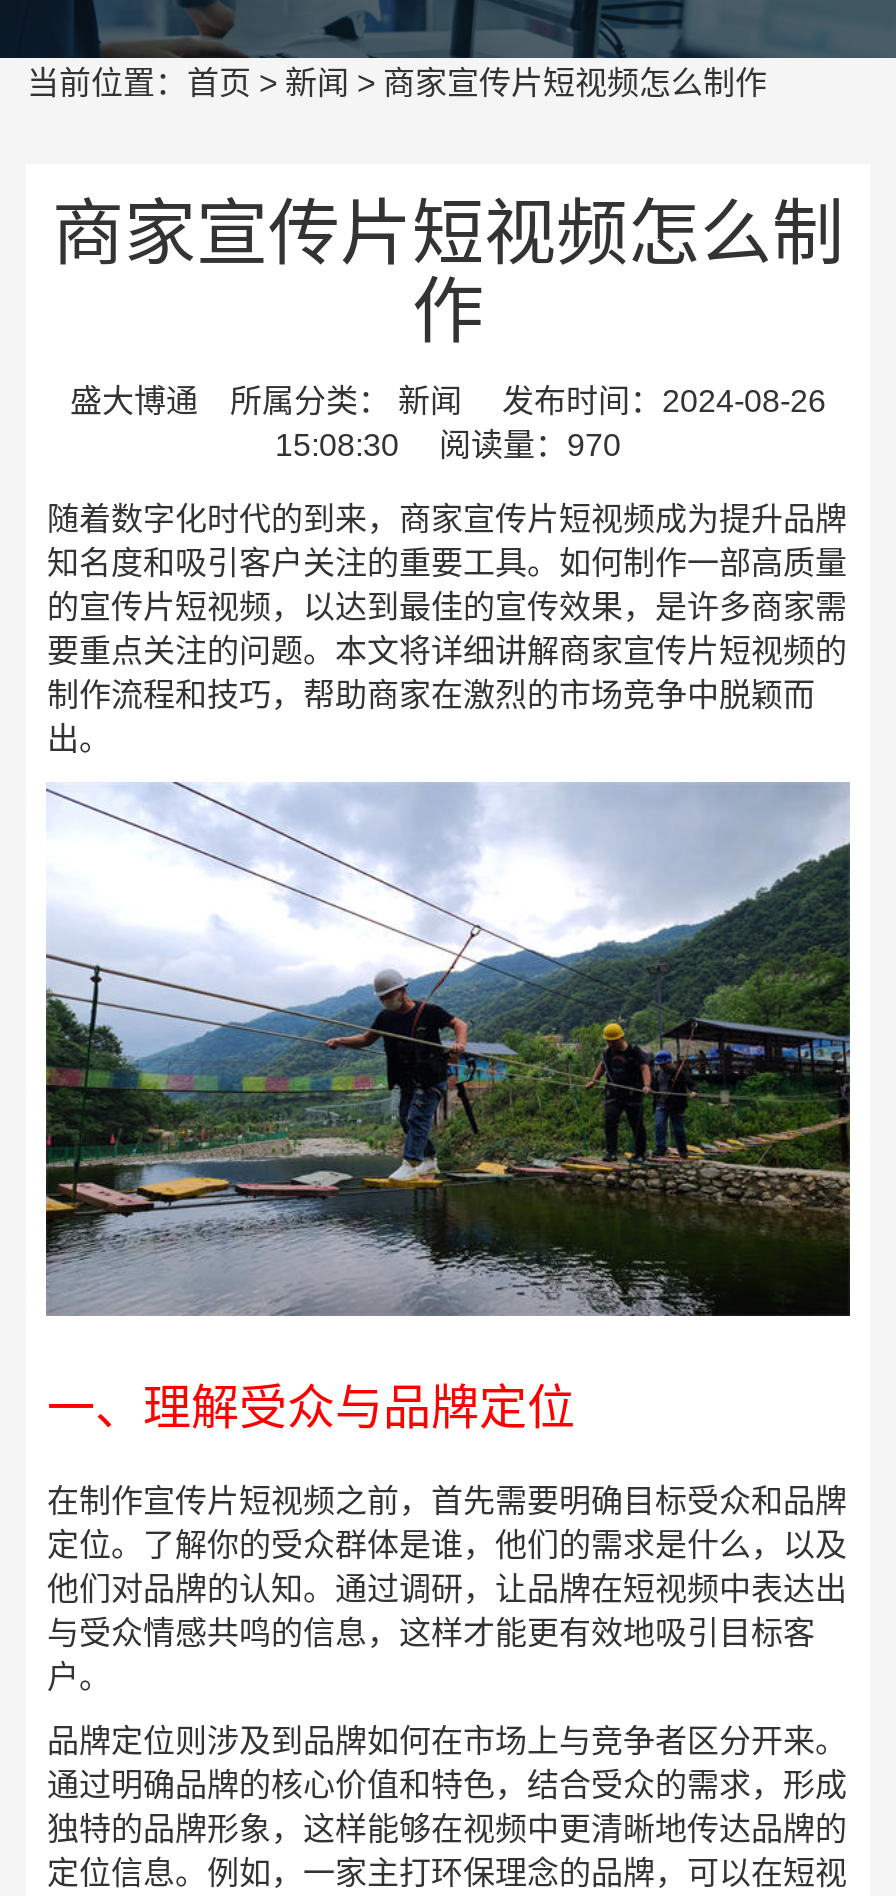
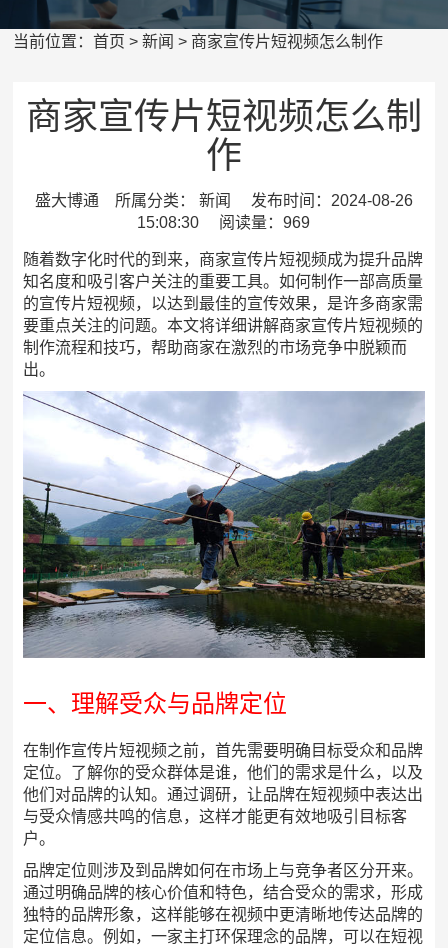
- 15:08:30 阅读量：970
+ 15:08:30 阅读量：969
